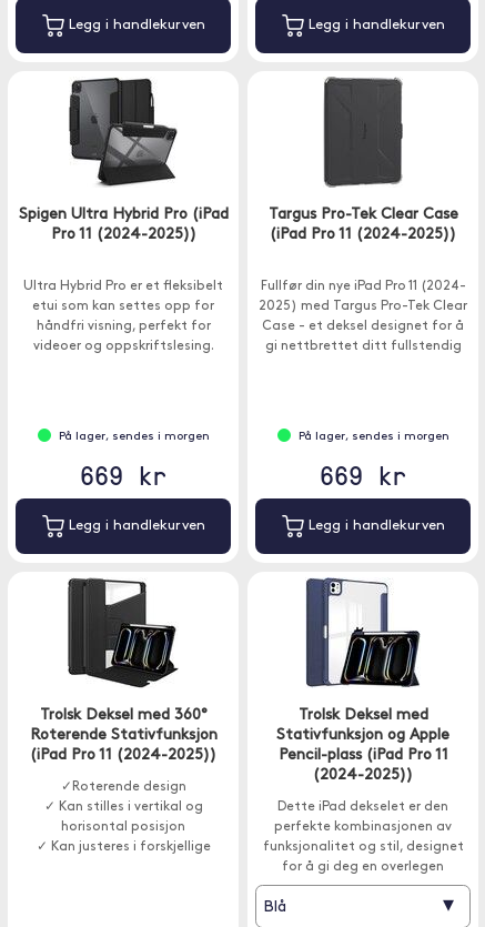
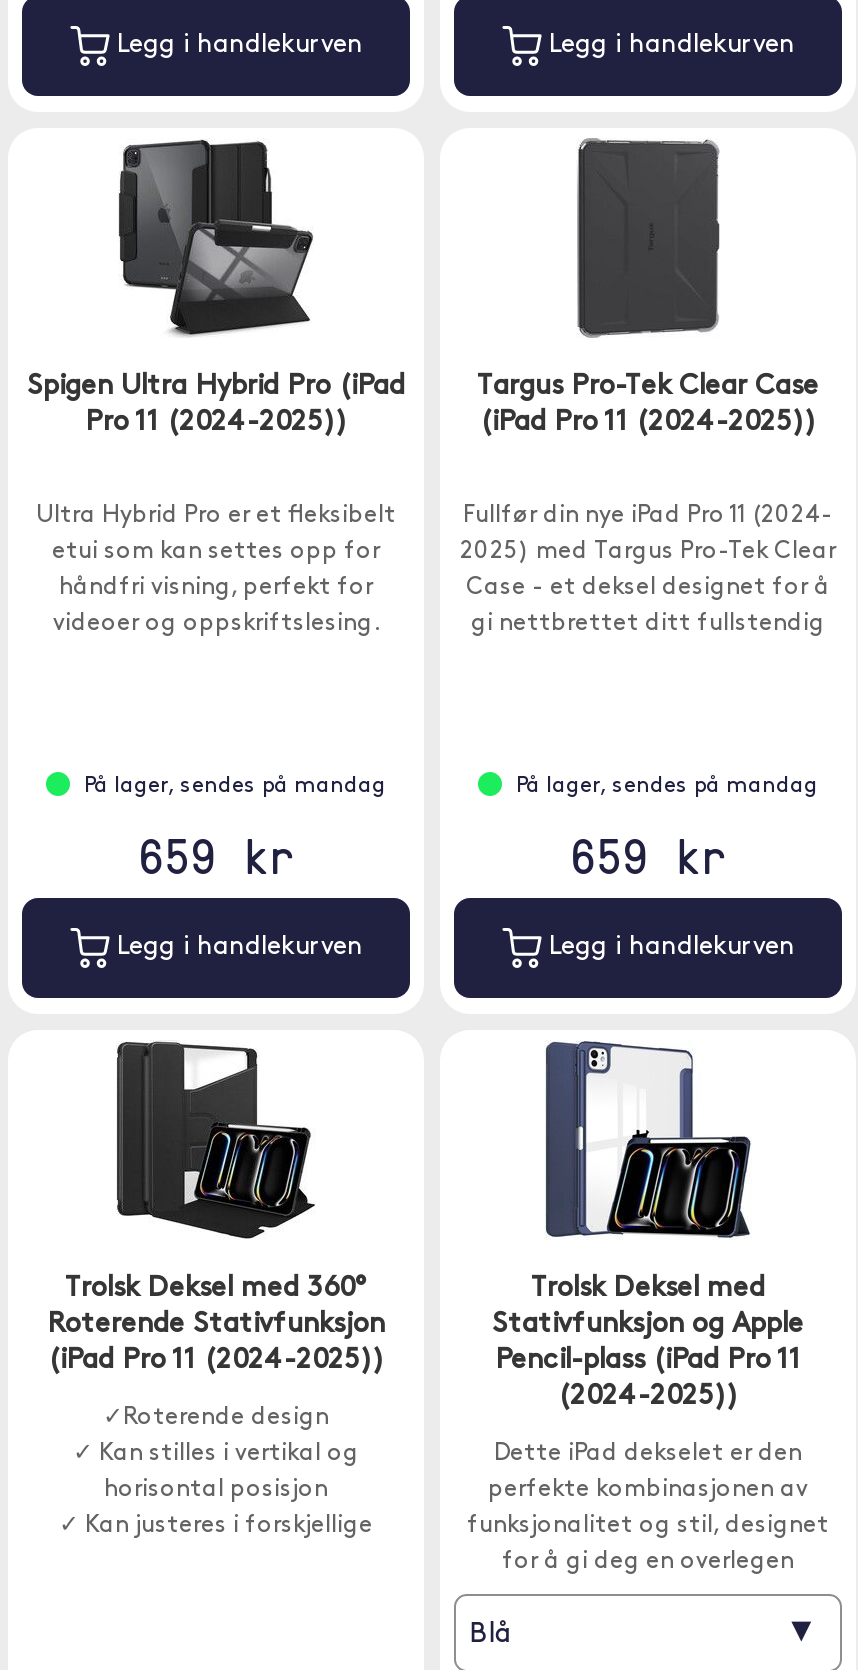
- På lager, sendes i morgen
+ På lager, sendes på mandag

- På lager, sendes i morgen
+ På lager, sendes på mandag

- 669 kr
+ 659 kr

- 669 kr
+ 659 kr
